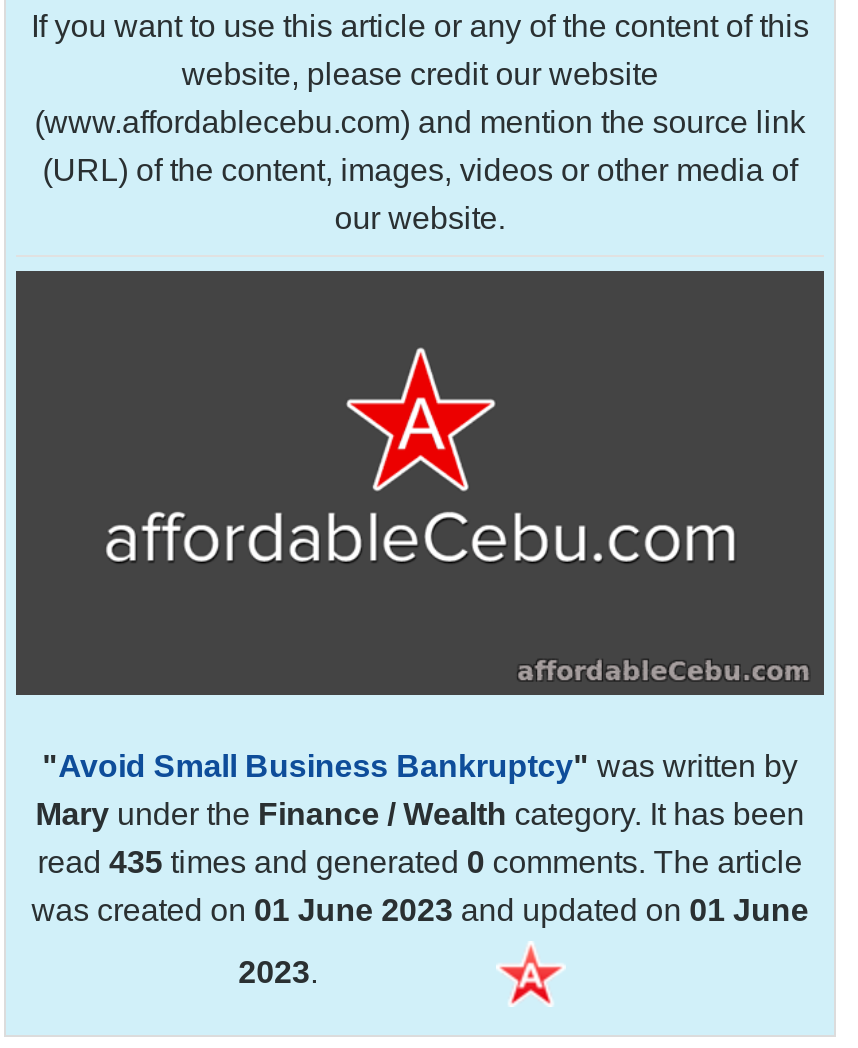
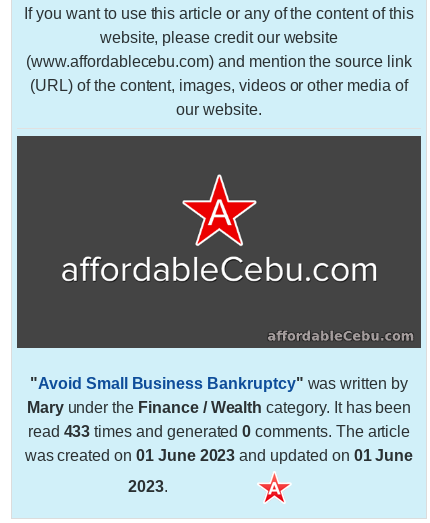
- read 435 times and generated 0 comments. The article
+ read 433 times and generated 0 comments. The article
